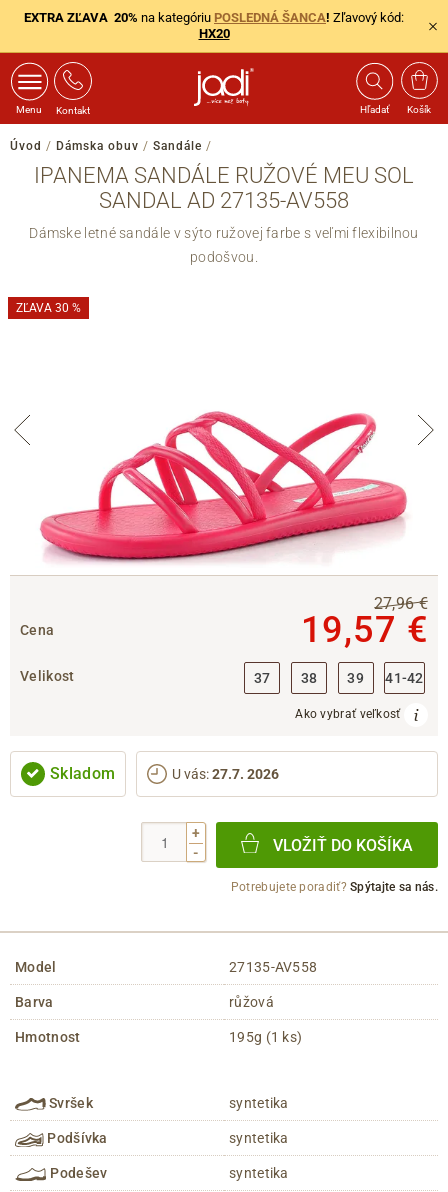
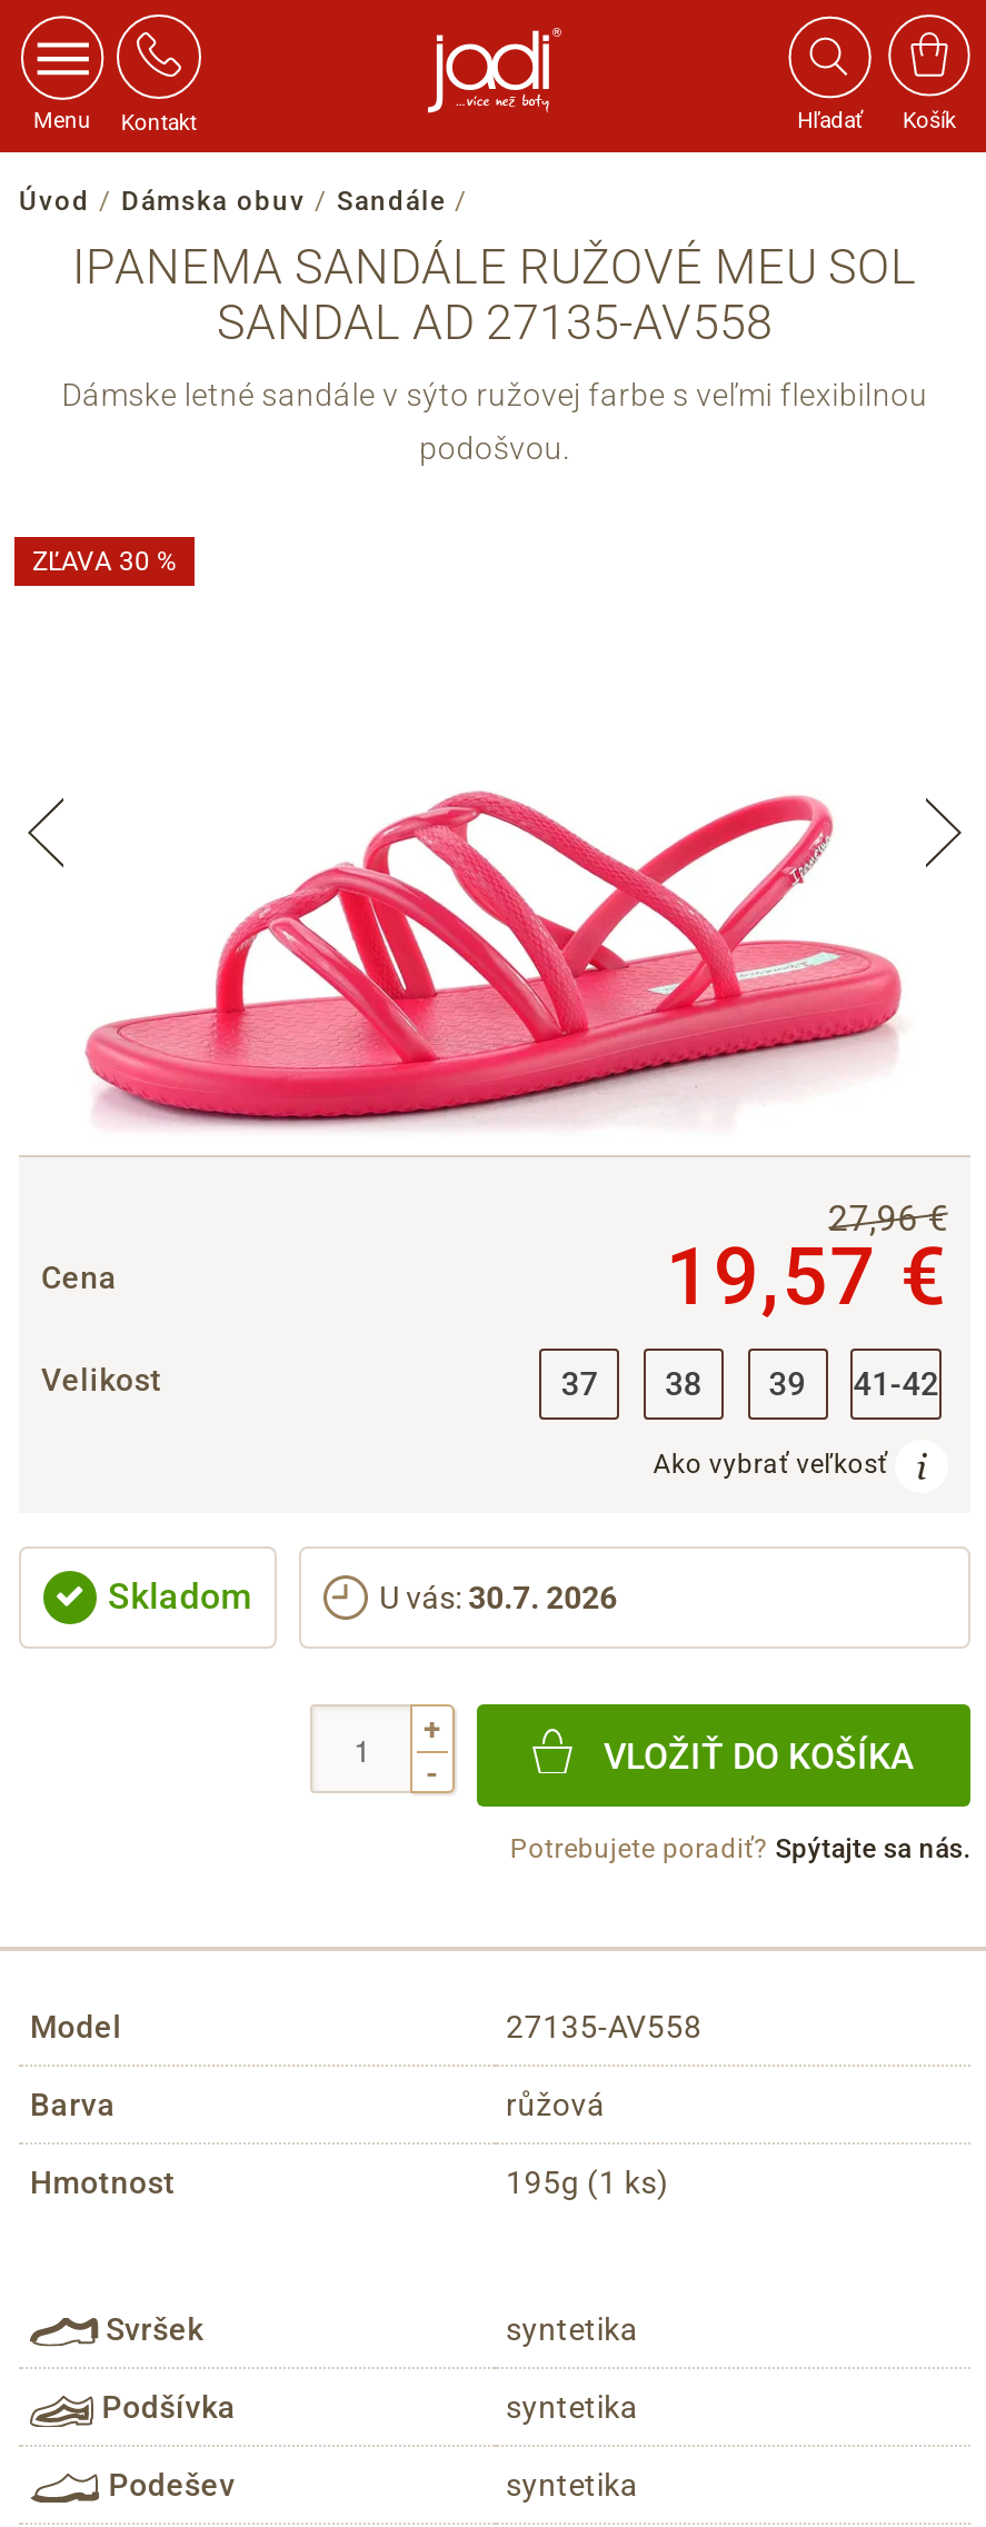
- EXTRA ZĽAVA 20% na kategóriu POSLEDNÁ ŠANCA! Zľavový kód:
- HX20

- U vás: 27.7. 2026
+ U vás: 30.7. 2026
